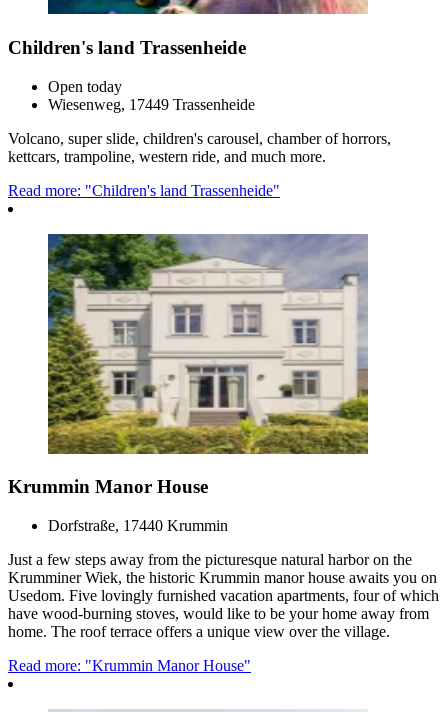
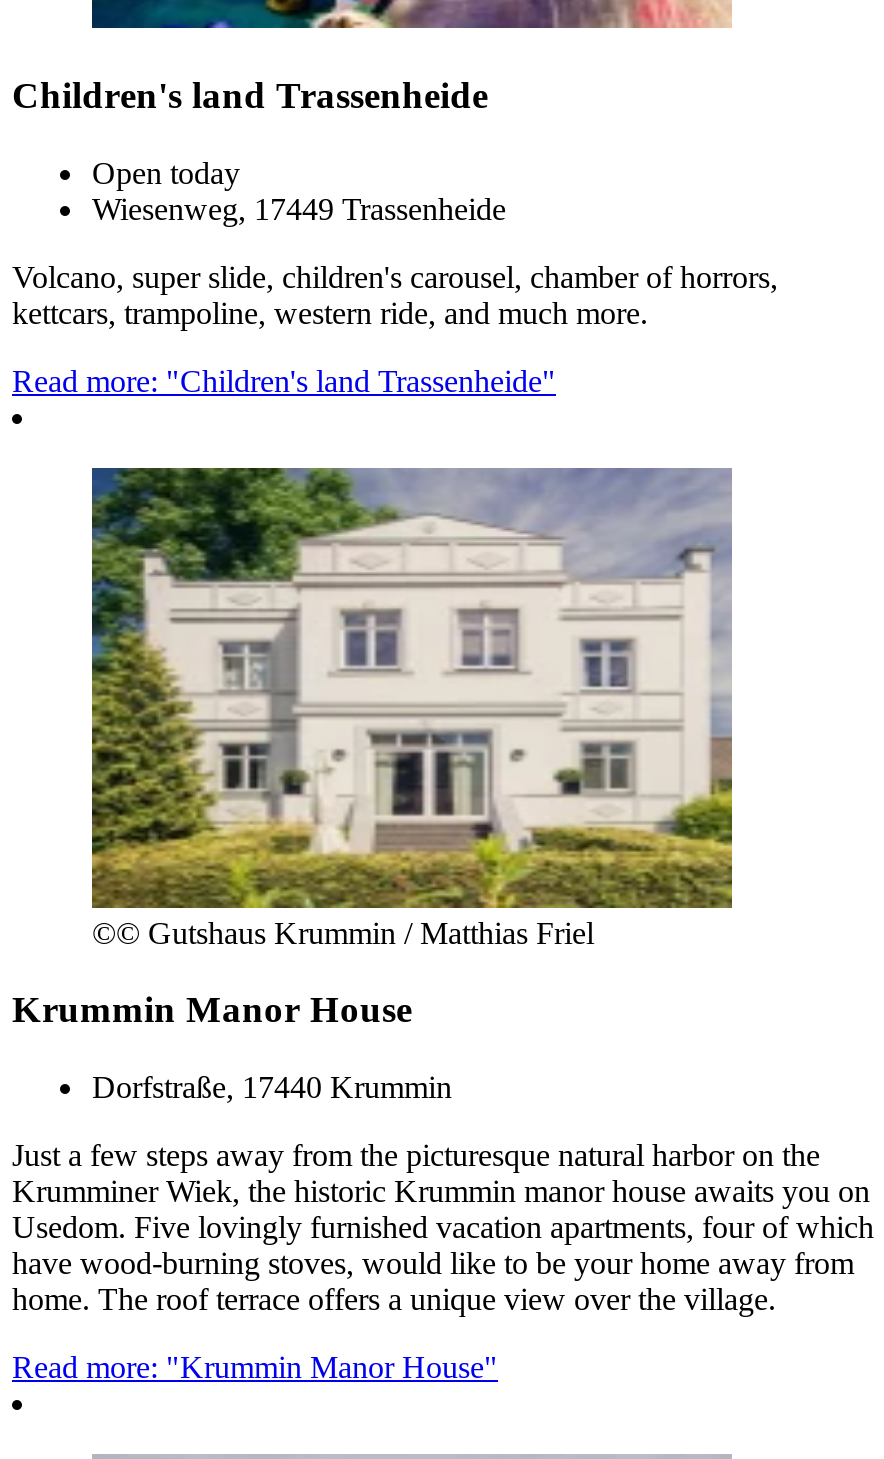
+ ©© Gutshaus Krummin / Matthias Friel
